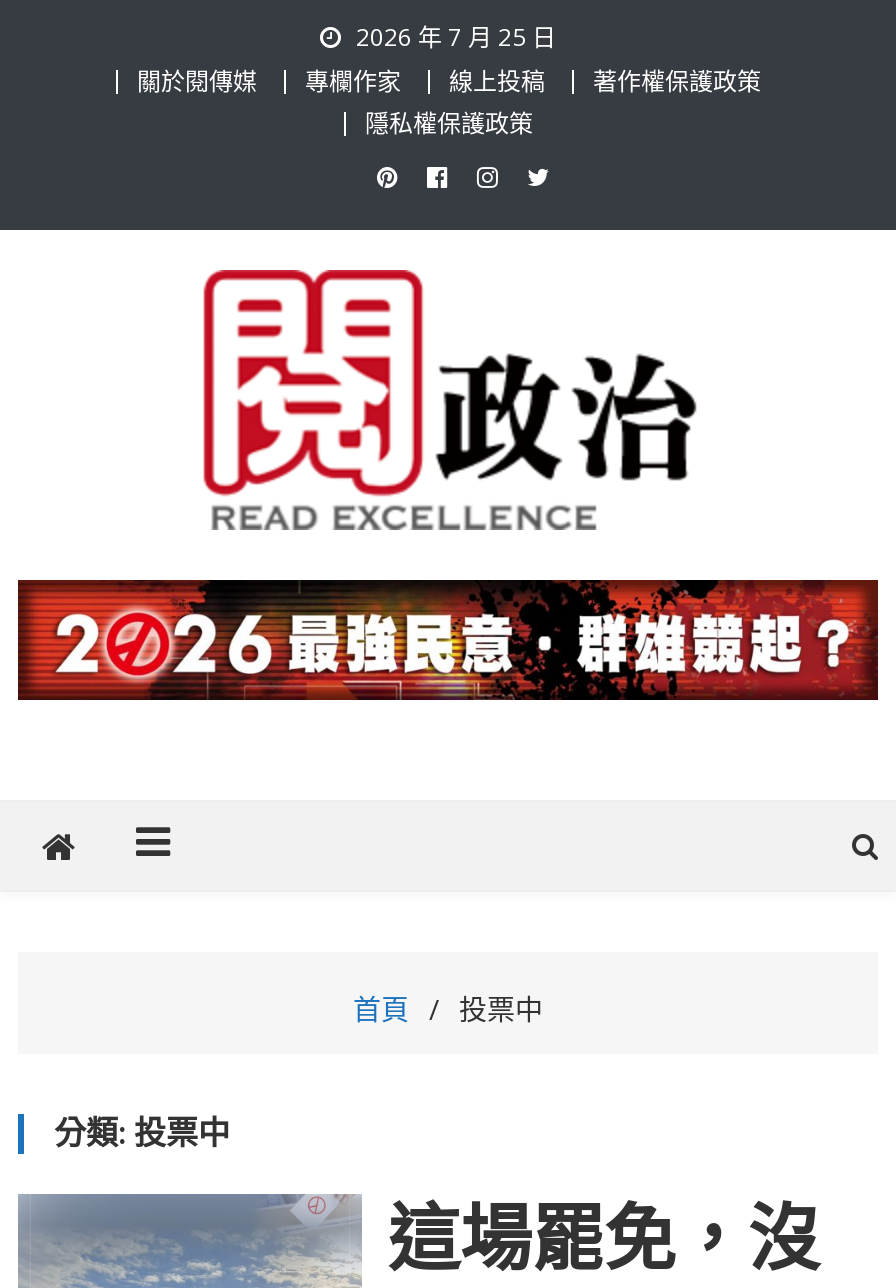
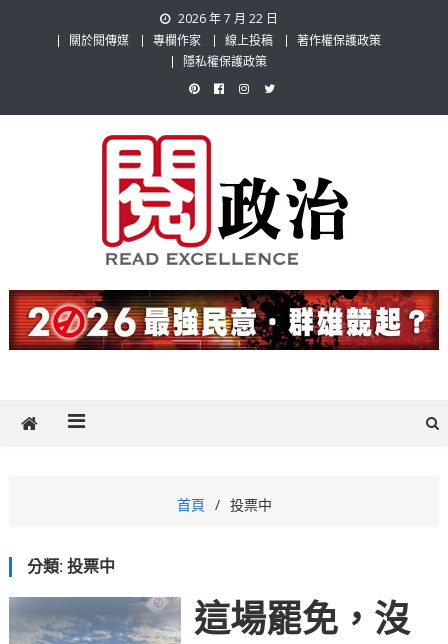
- 2026 年 7 月 25 日
+ 2026 年 7 月 22 日
